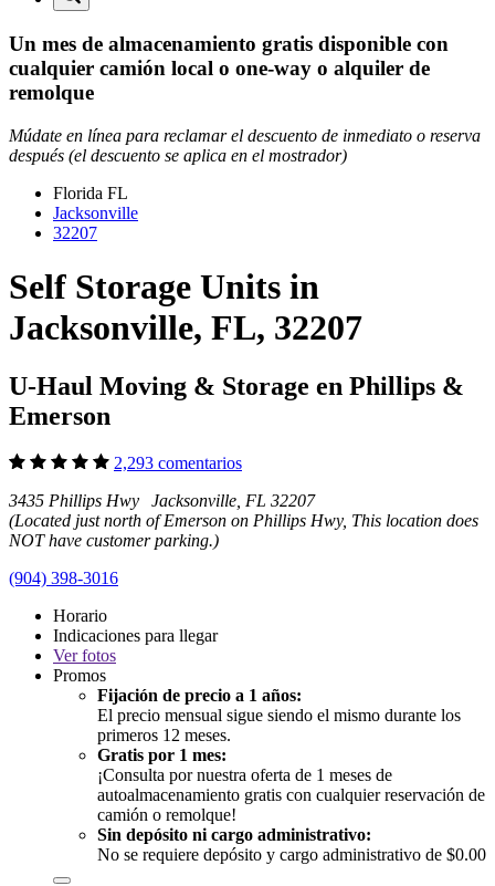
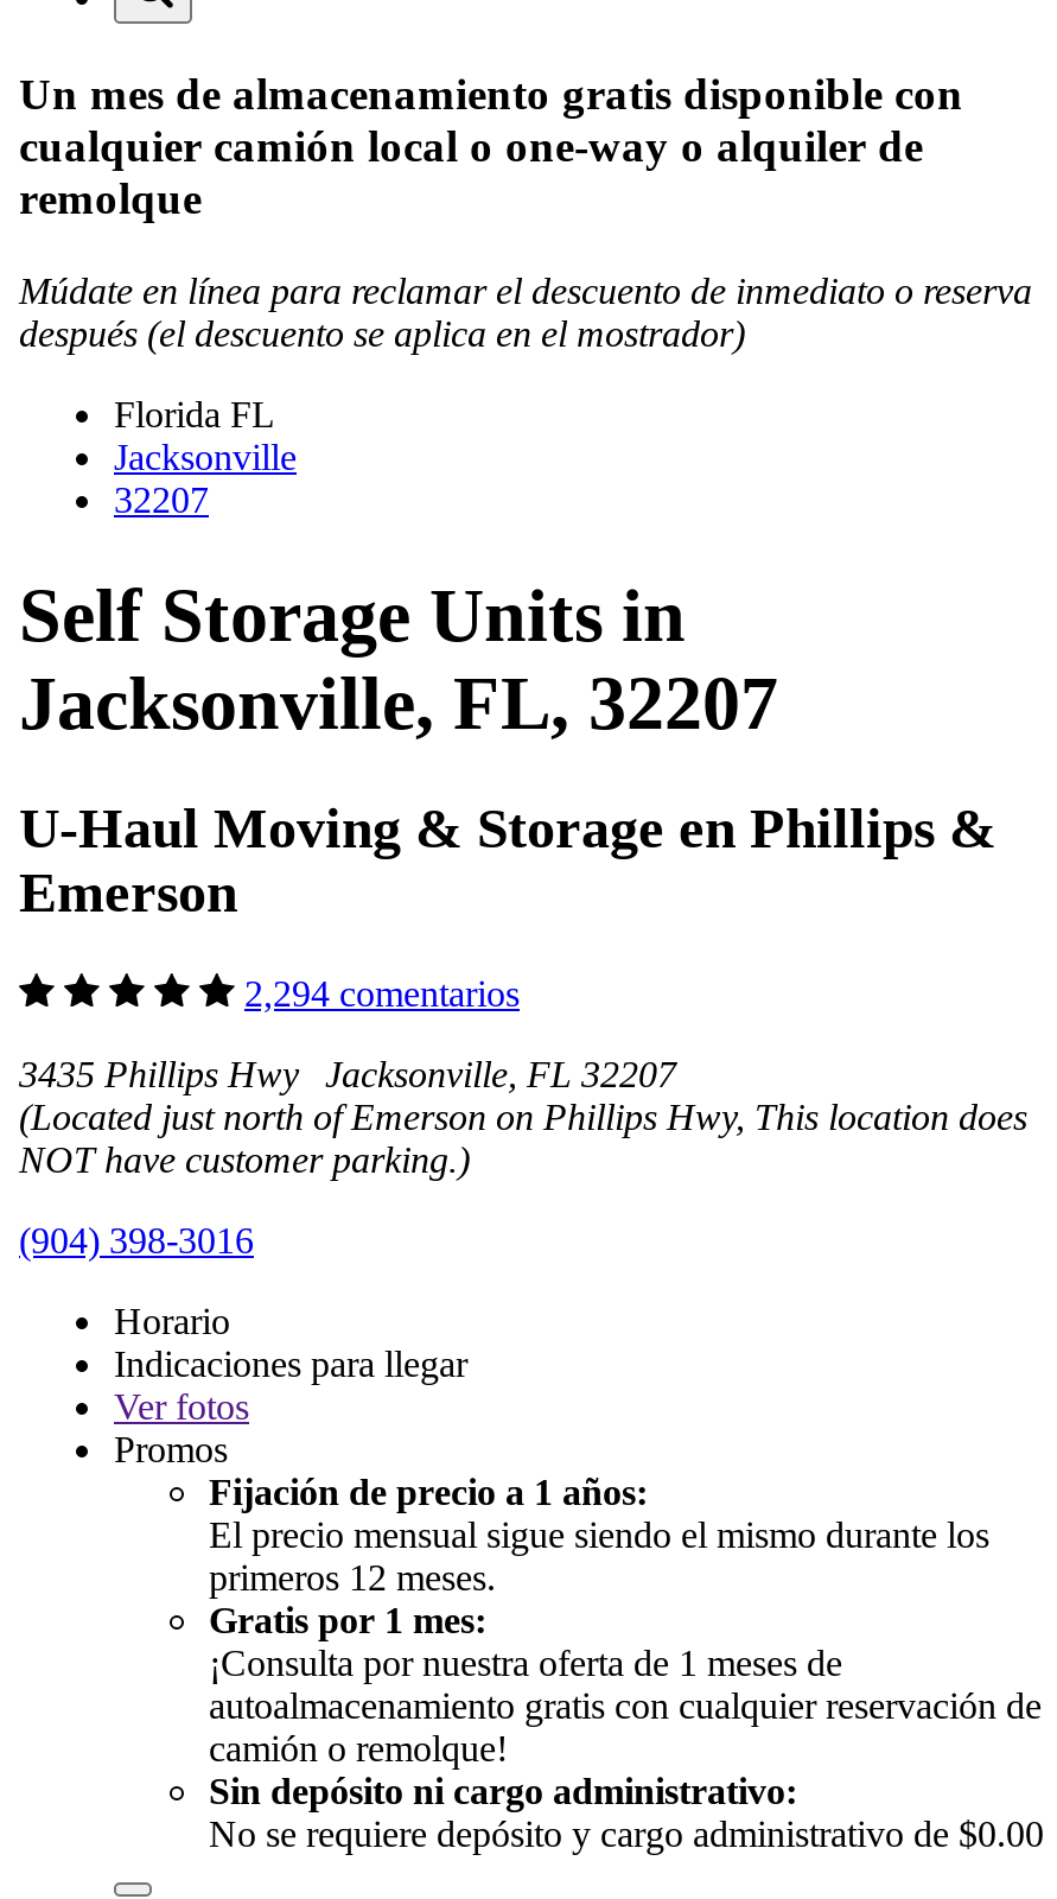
- 2,293 comentarios
+ 2,294 comentarios
